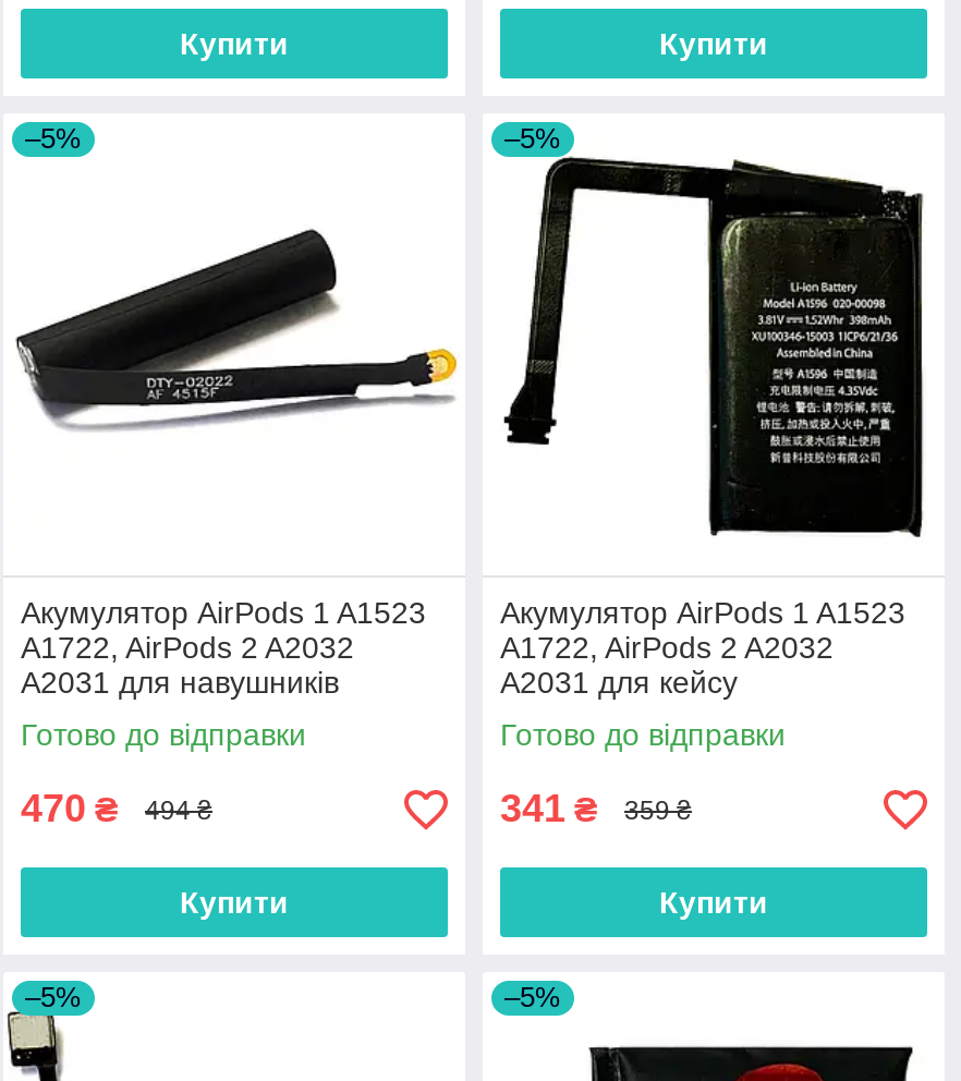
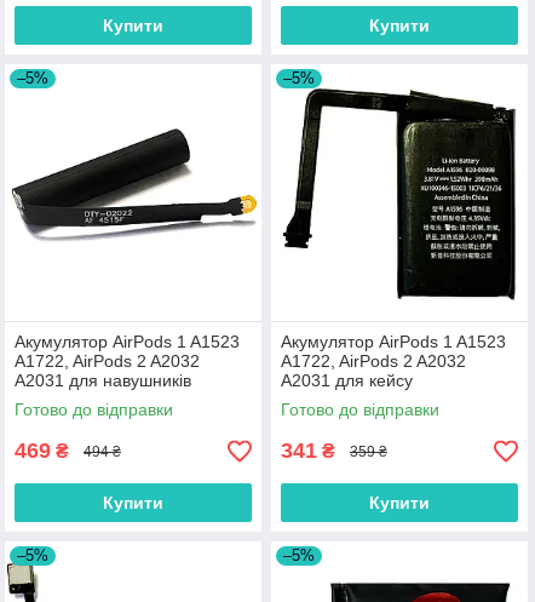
- 470 ₴ 494 ₴
+ 469 ₴ 494 ₴
